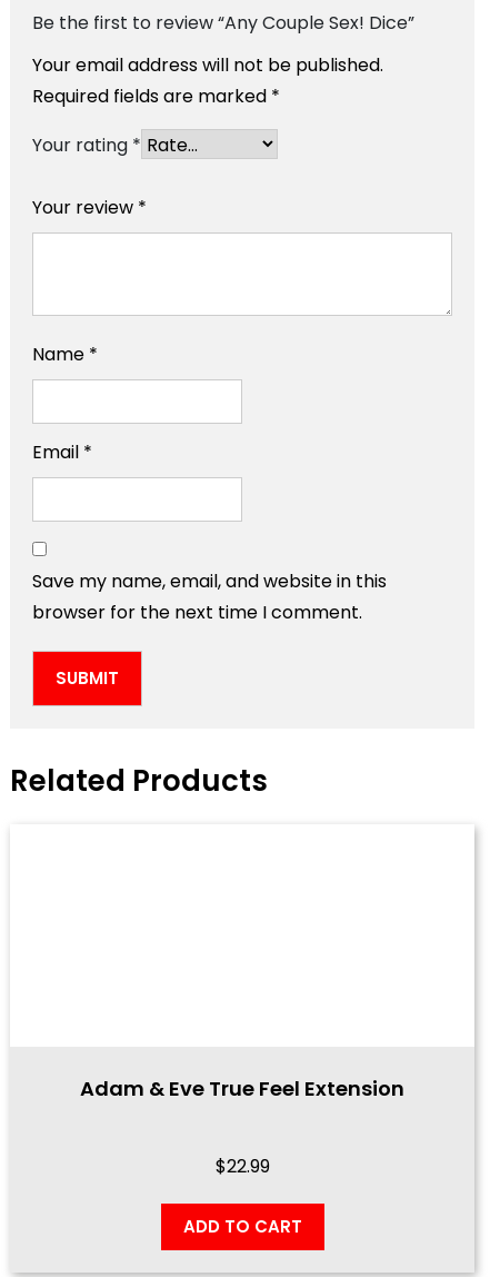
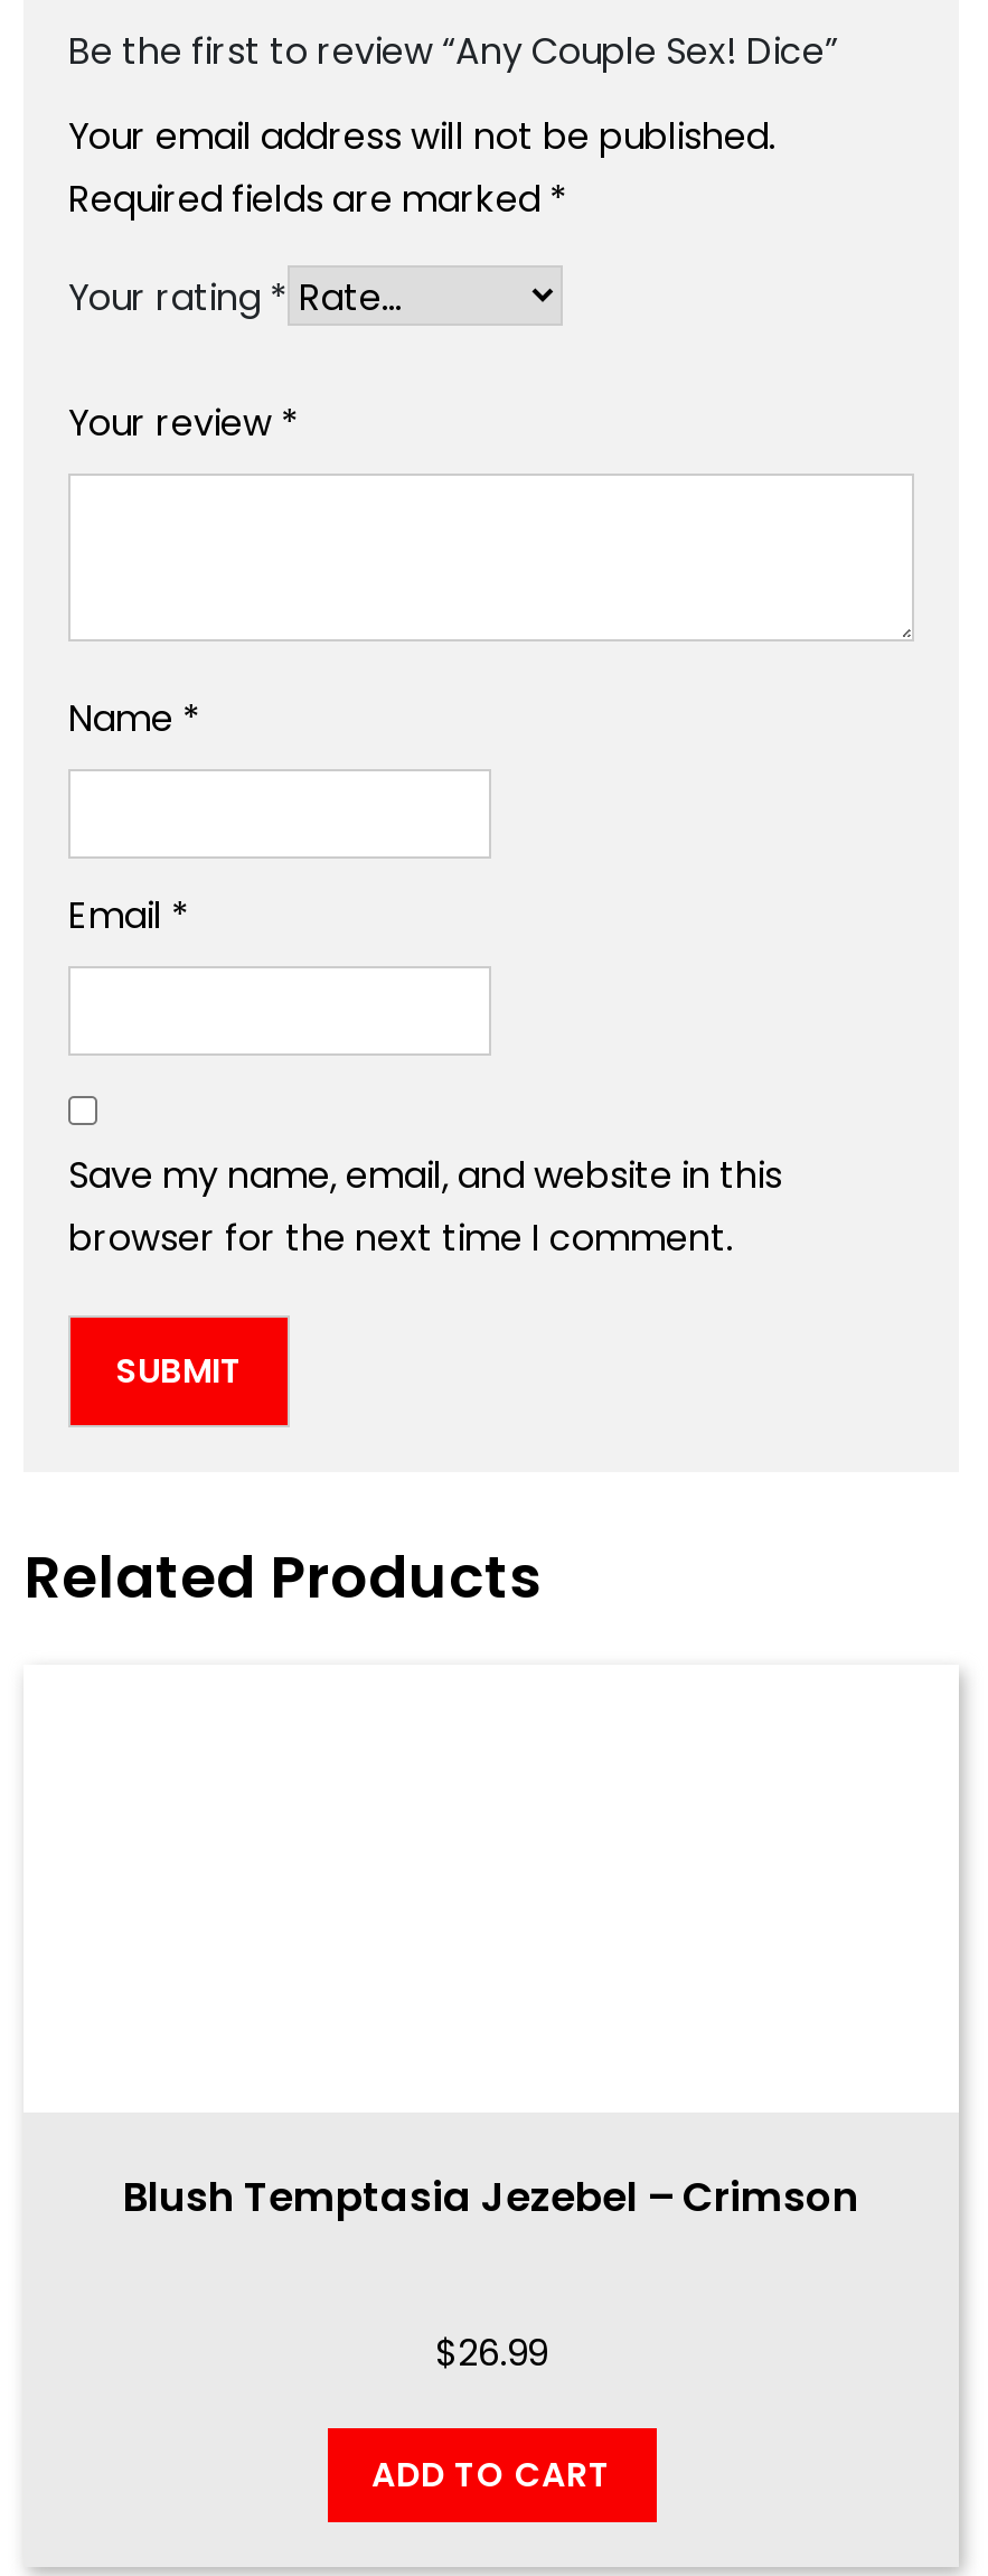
- Adam & Eve True Feel Extension
+ Blush Temptasia Jezebel – Crimson

- $22.99
+ $26.99
